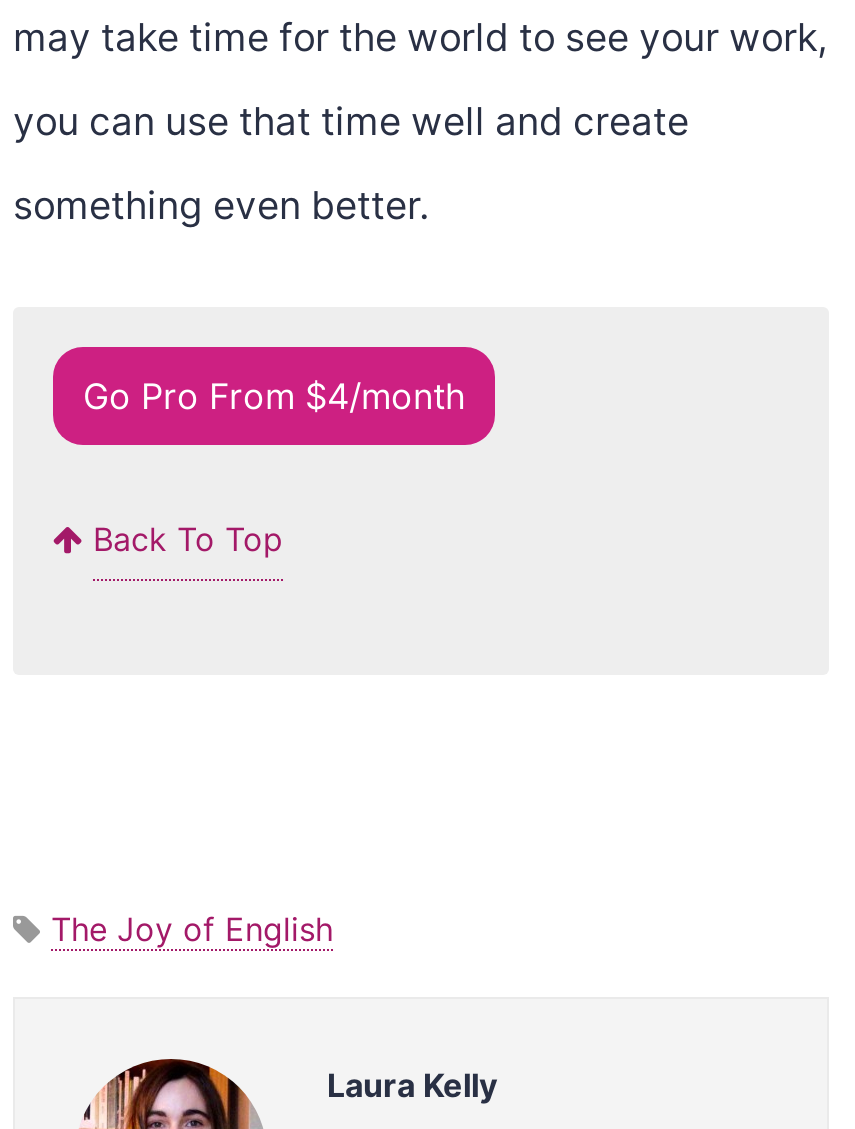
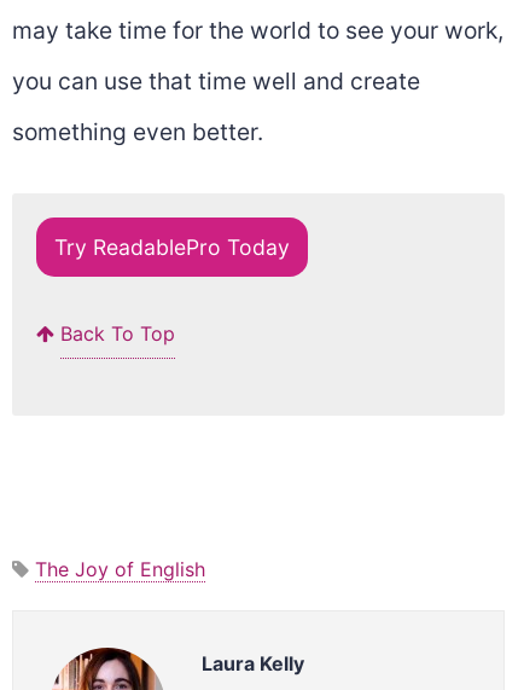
- Go Pro From $4/month
+ Try ReadablePro Today
